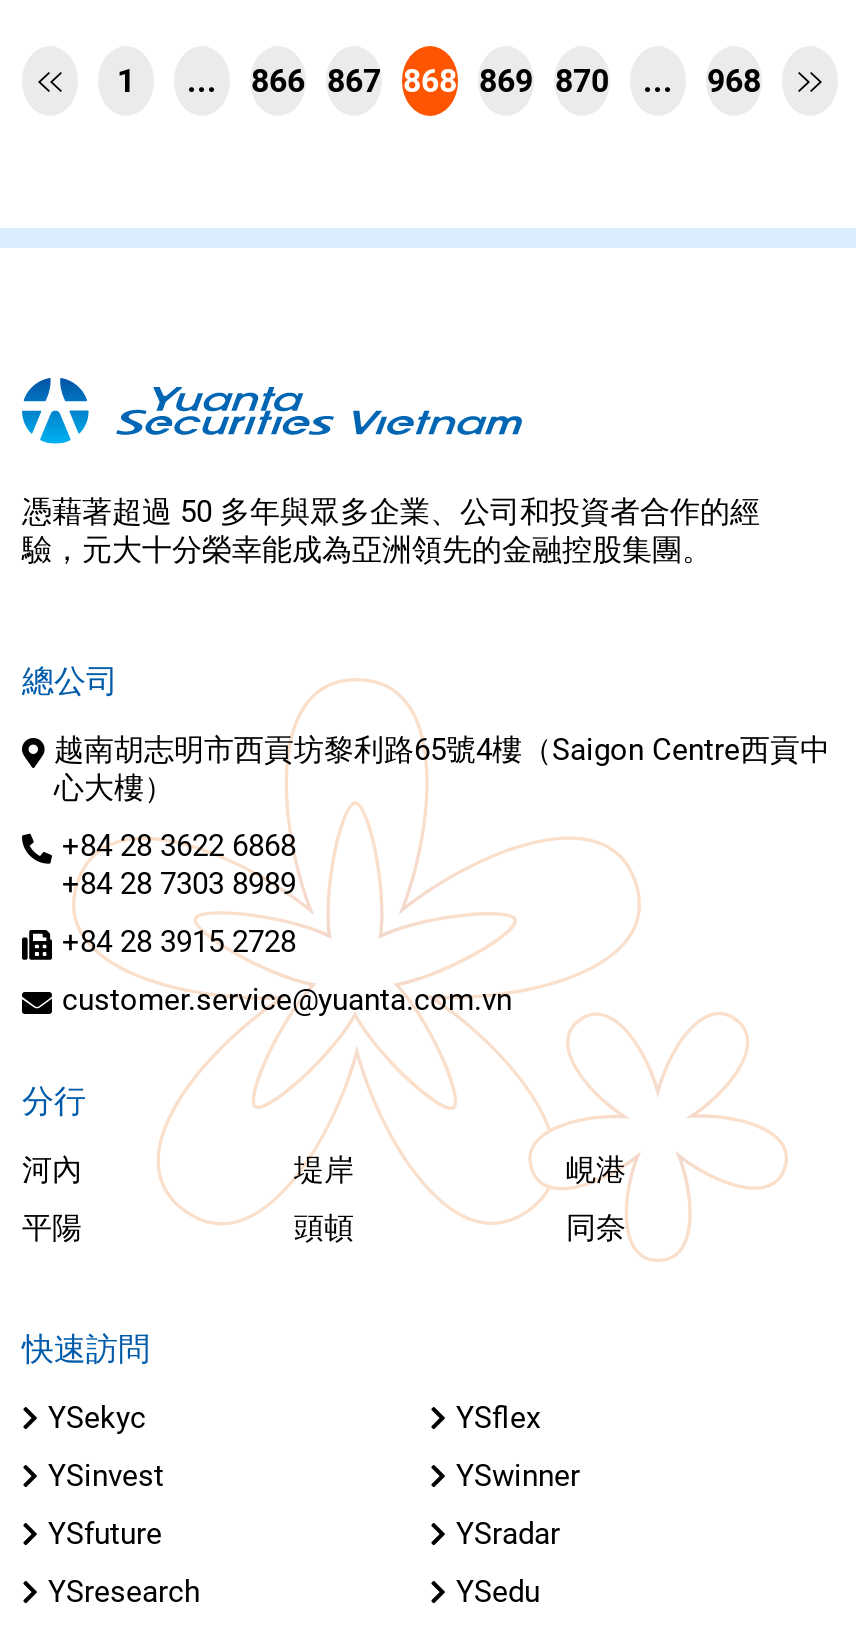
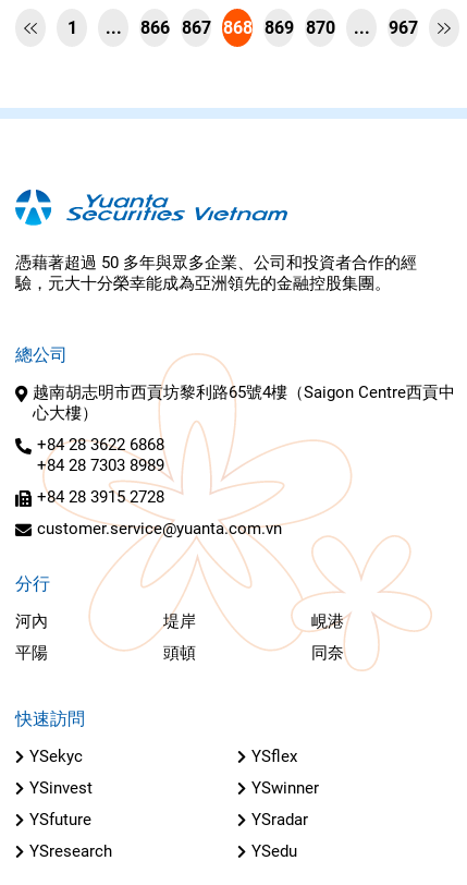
- 968
+ 967
